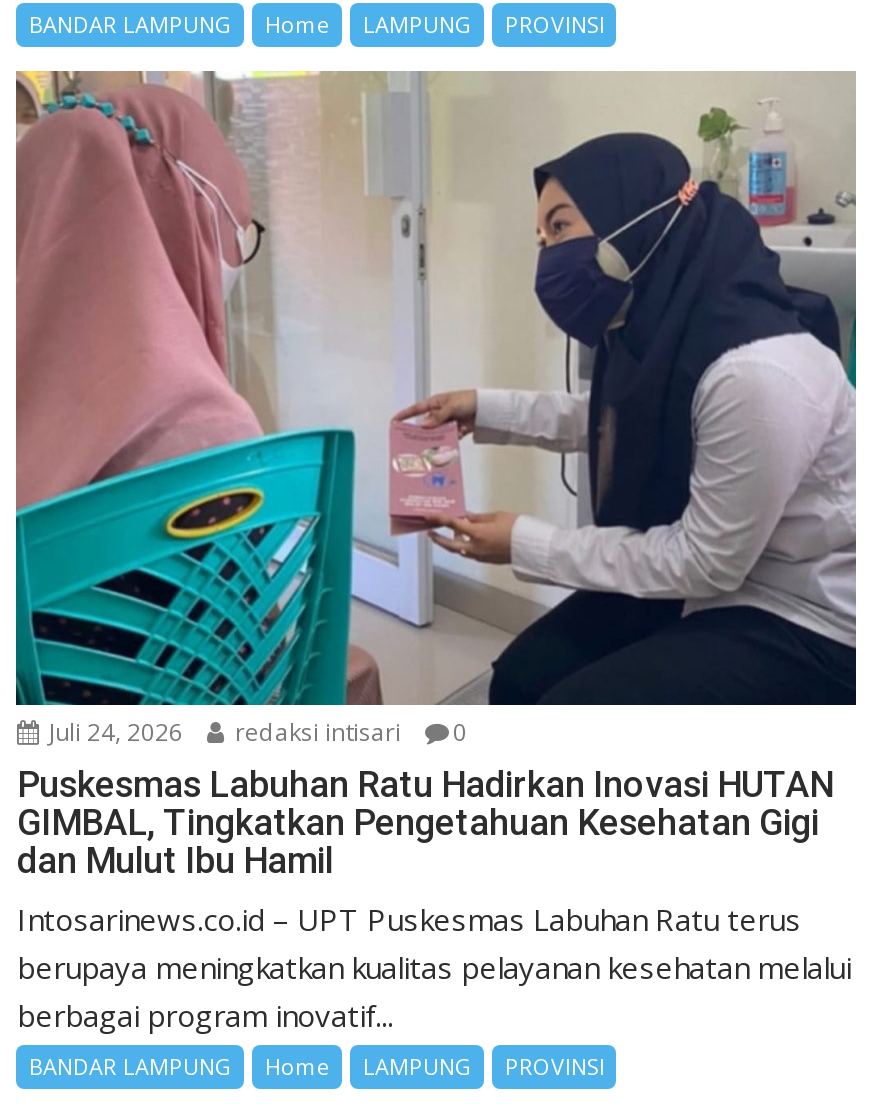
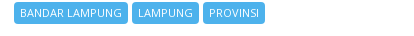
- Home
- LAMPUNG
- PROVINSI

- [image]
- Juli 24, 2026
- redaksi intisari
- 0
- Puskesmas Labuhan Ratu Hadirkan Inovasi HUTAN
- GIMBAL, Tingkatkan Pengetahuan Kesehatan Gigi
- dan Mulut Ibu Hamil
- Intosarinews.co.id – UPT Puskesmas Labuhan Ratu terus
- berupaya meningkatkan kualitas pelayanan kesehatan melalui
- berbagai program inovatif...
- BANDAR LAMPUNG
- Home
